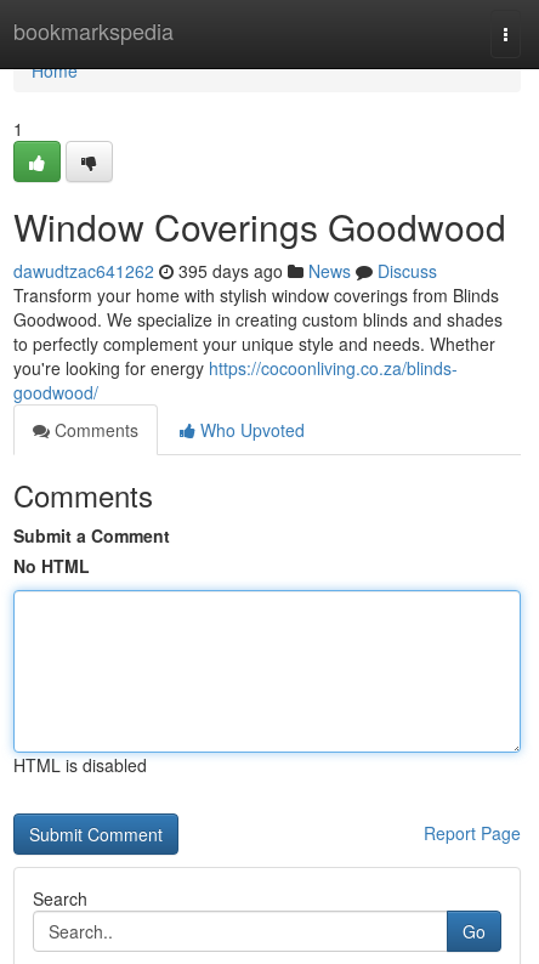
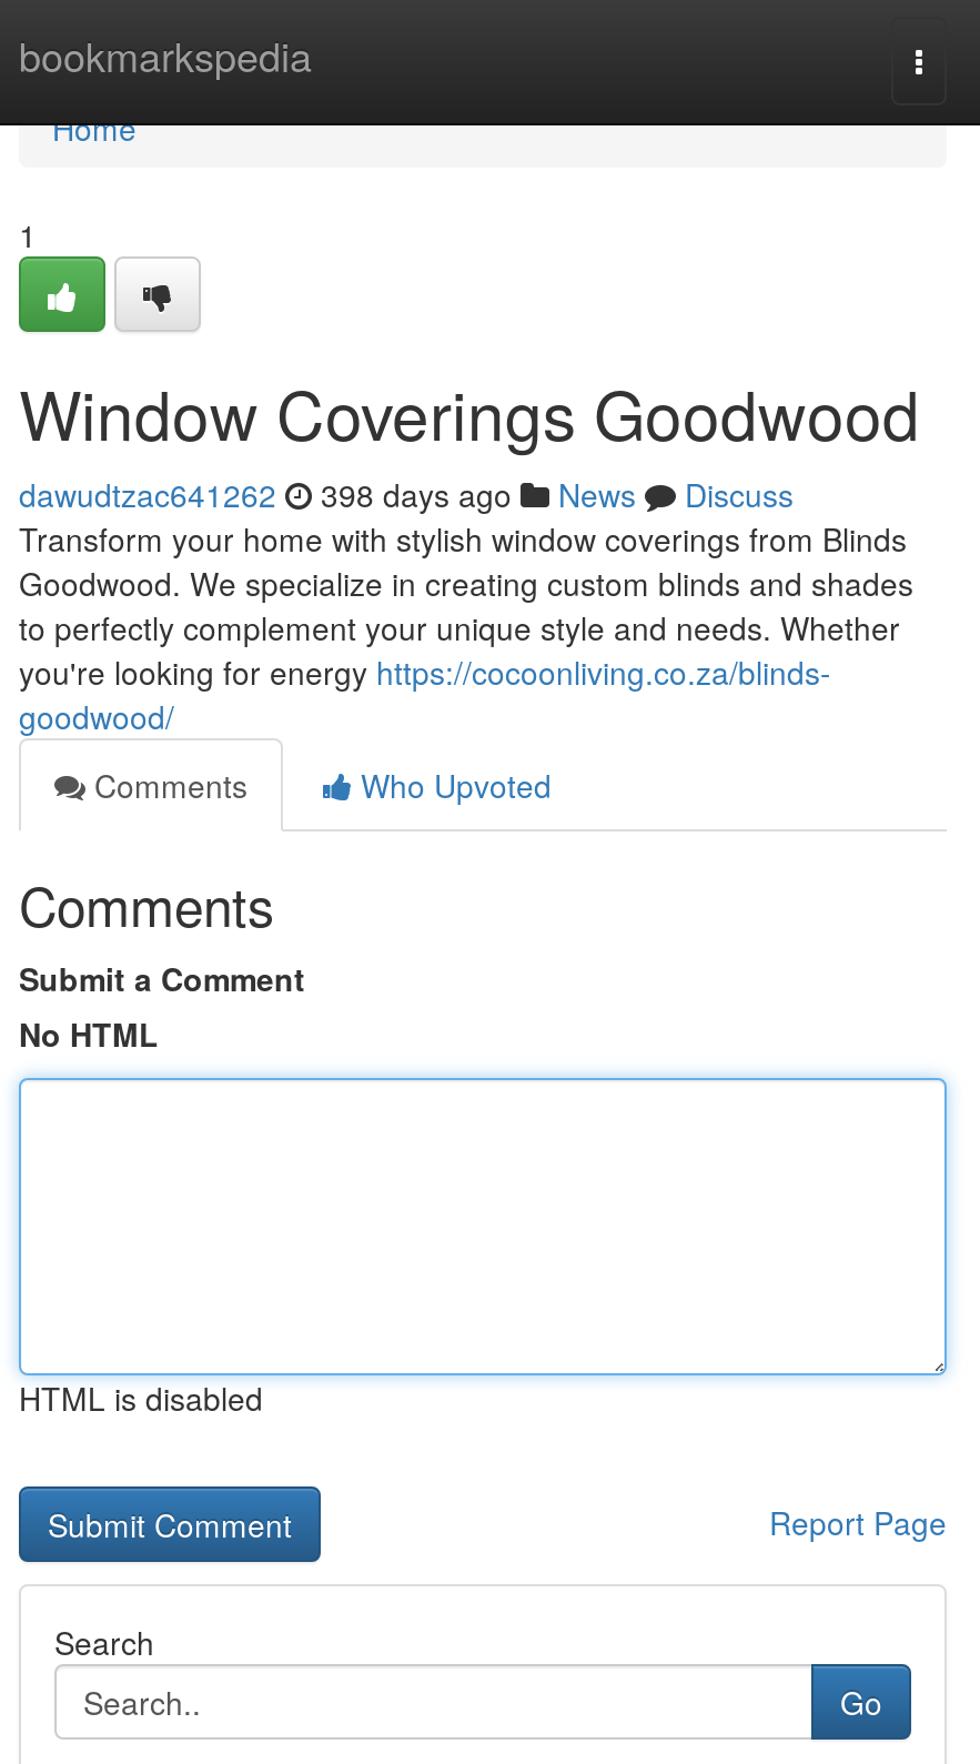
- dawudtzac641262 395 days ago News Discuss
+ dawudtzac641262 398 days ago News Discuss
